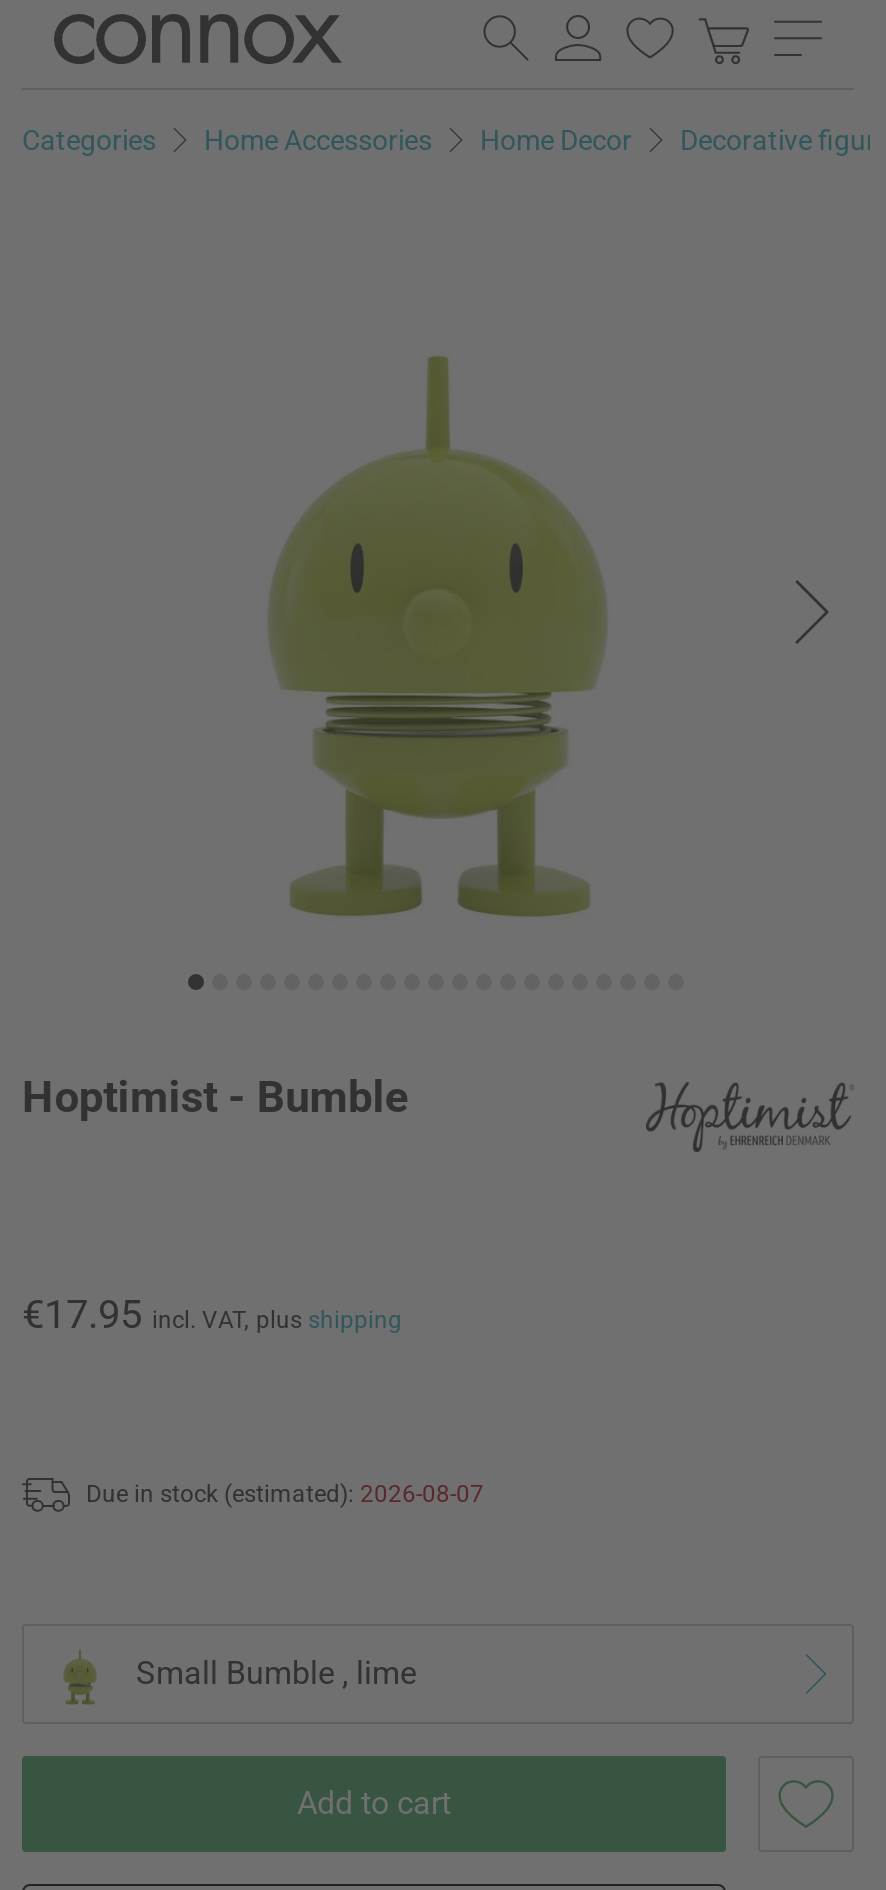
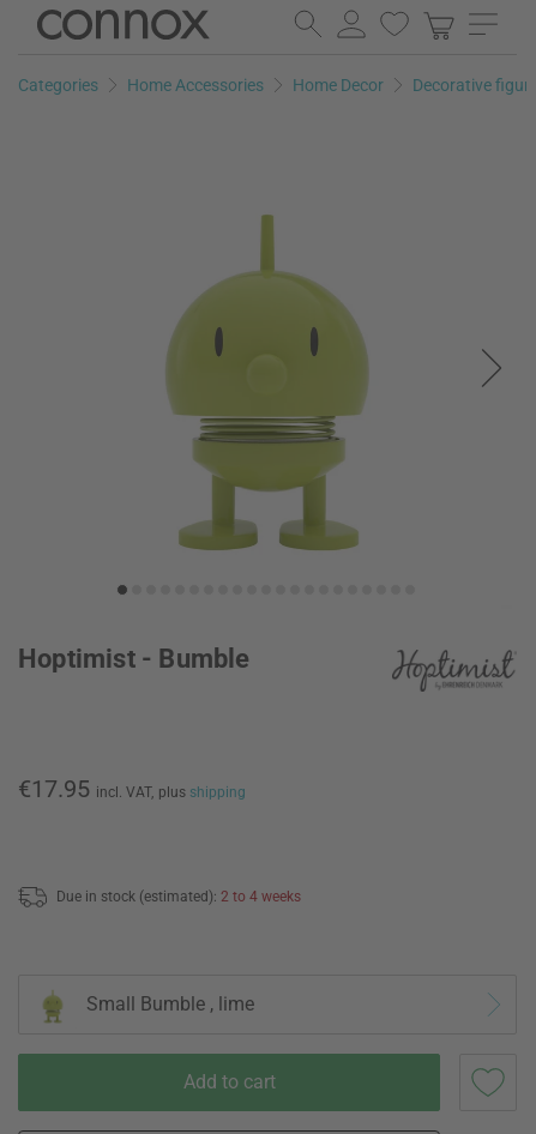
- Due in stock (estimated): 2026-08-07
+ Due in stock (estimated): 2 to 4 weeks
